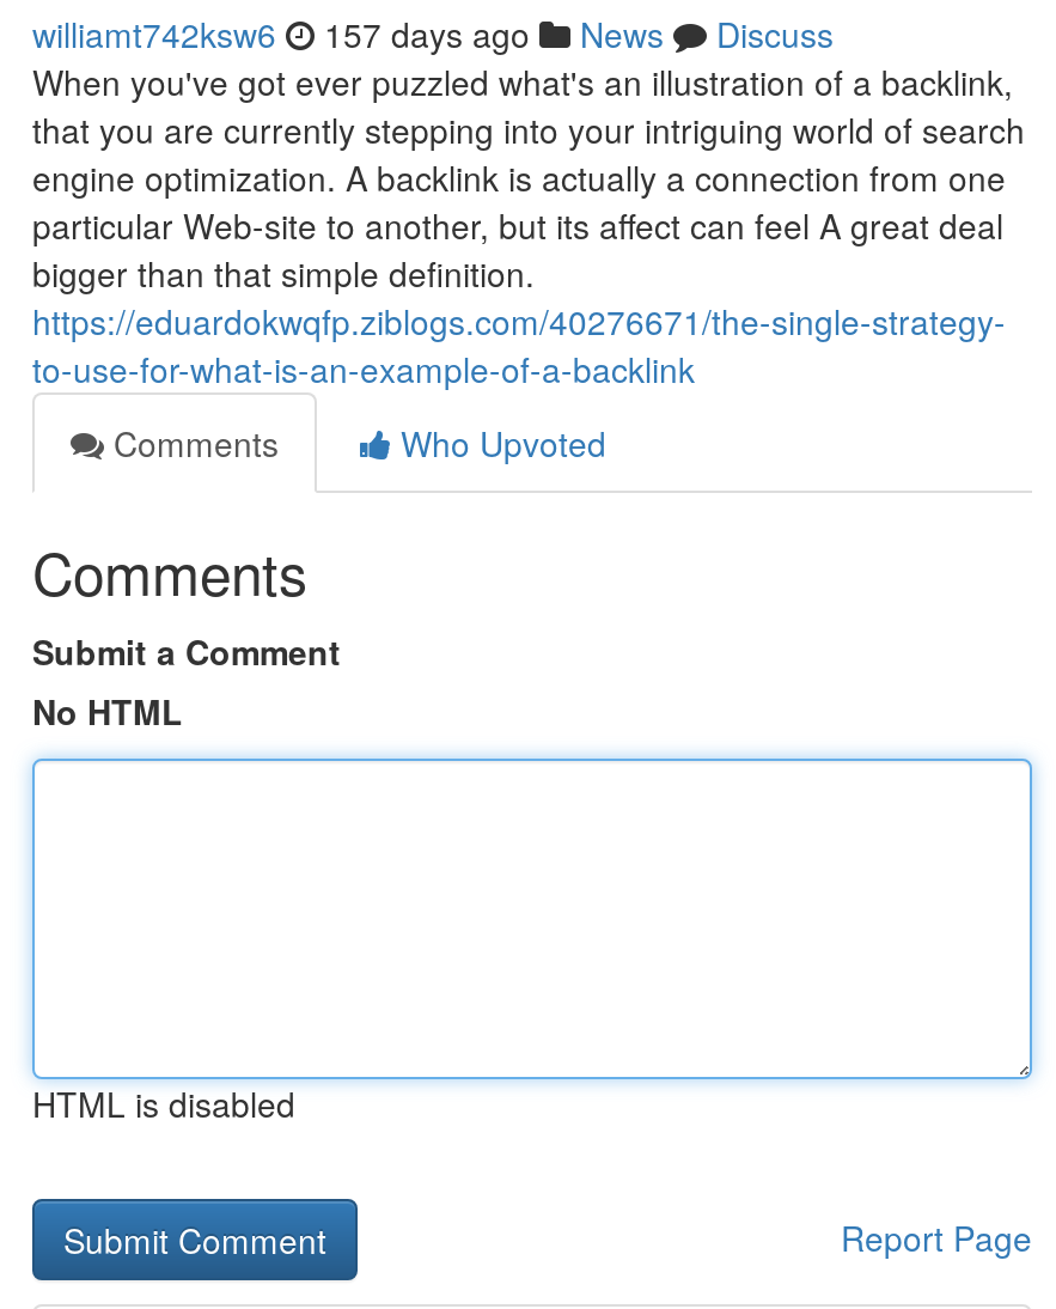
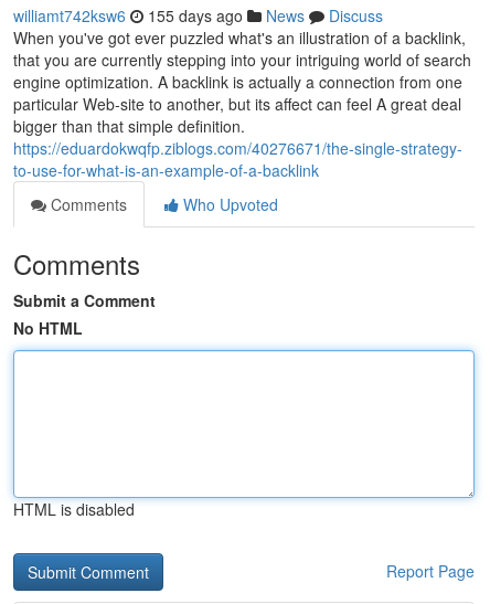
- williamt742ksw6 157 days ago News Discuss
+ williamt742ksw6 155 days ago News Discuss
